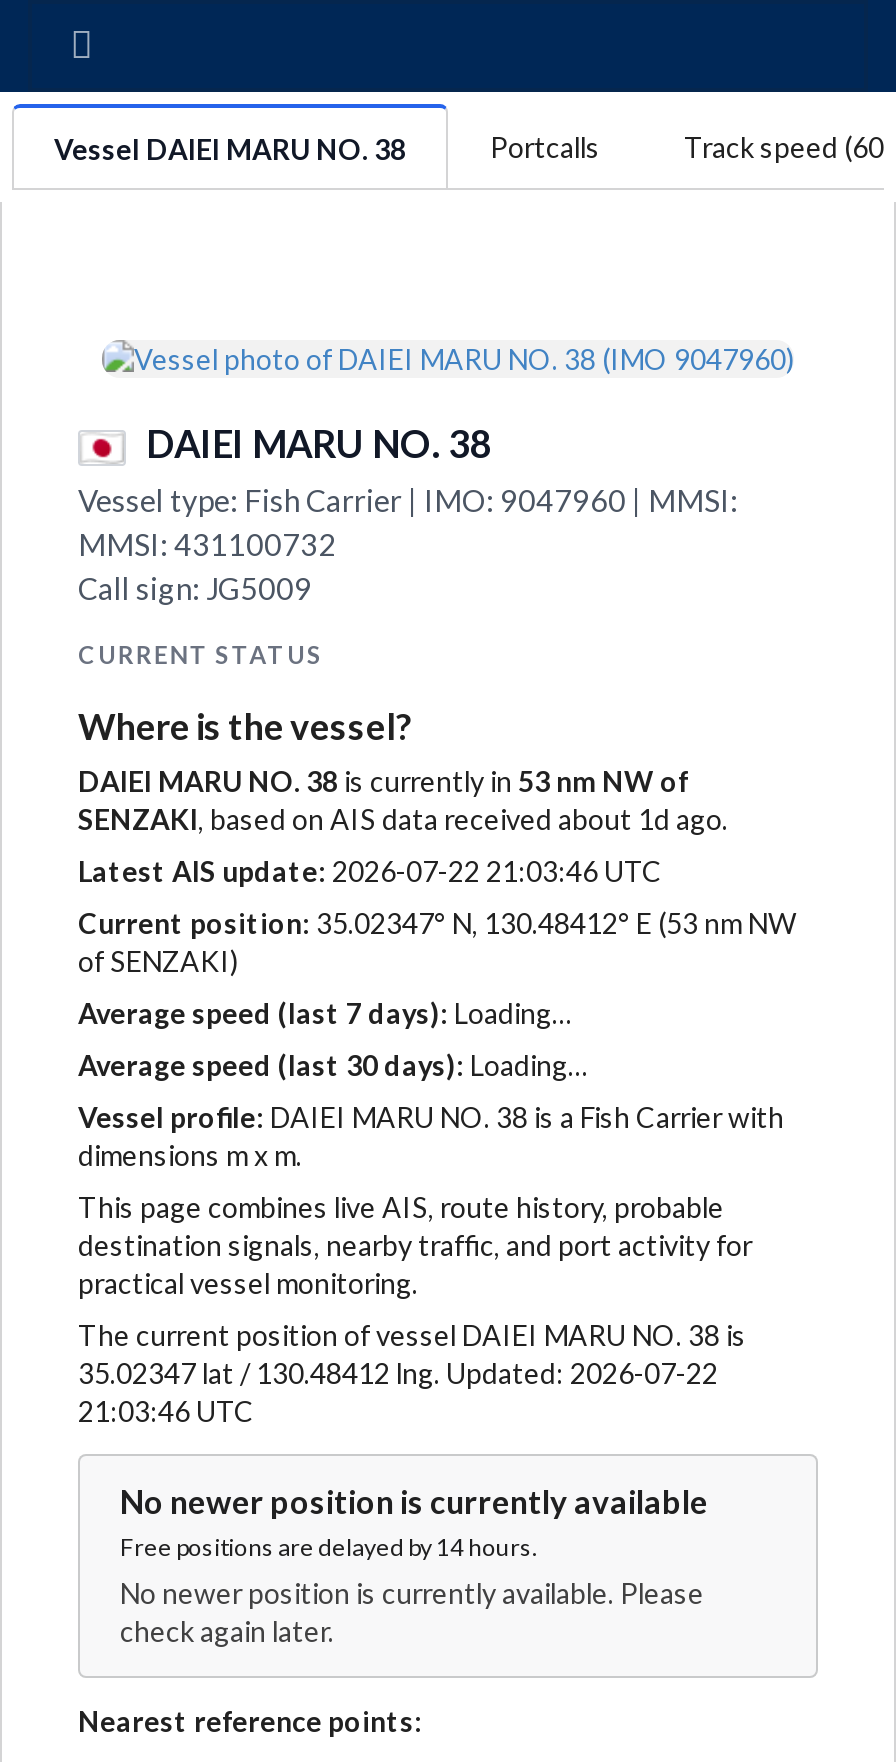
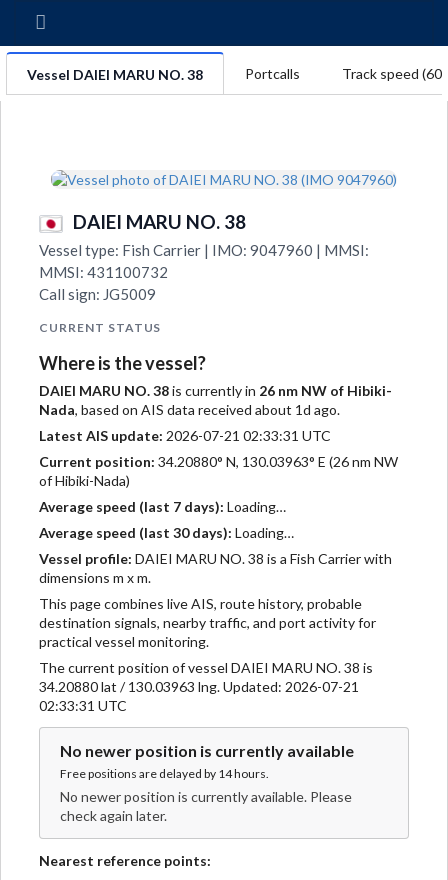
- DAIEI MARU NO. 38 is currently in 53 nm NW of
- SENZAKI, based on AIS data received about 1d ago.
+ DAIEI MARU NO. 38 is currently in 26 nm NW of Hibiki-
+ Nada, based on AIS data received about 1d ago.

- Latest AIS update: 2026-07-22 21:03:46 UTC
+ Latest AIS update: 2026-07-21 02:33:31 UTC

- Current position: 35.02347° N, 130.48412° E (53 nm NW
- of SENZAKI)
+ Current position: 34.20880° N, 130.03963° E (26 nm NW
+ of Hibiki-Nada)

- 35.02347 lat / 130.48412 lng. Updated: 2026-07-22
+ 34.20880 lat / 130.03963 lng. Updated: 2026-07-21

- 21:03:46 UTC
+ 02:33:31 UTC
